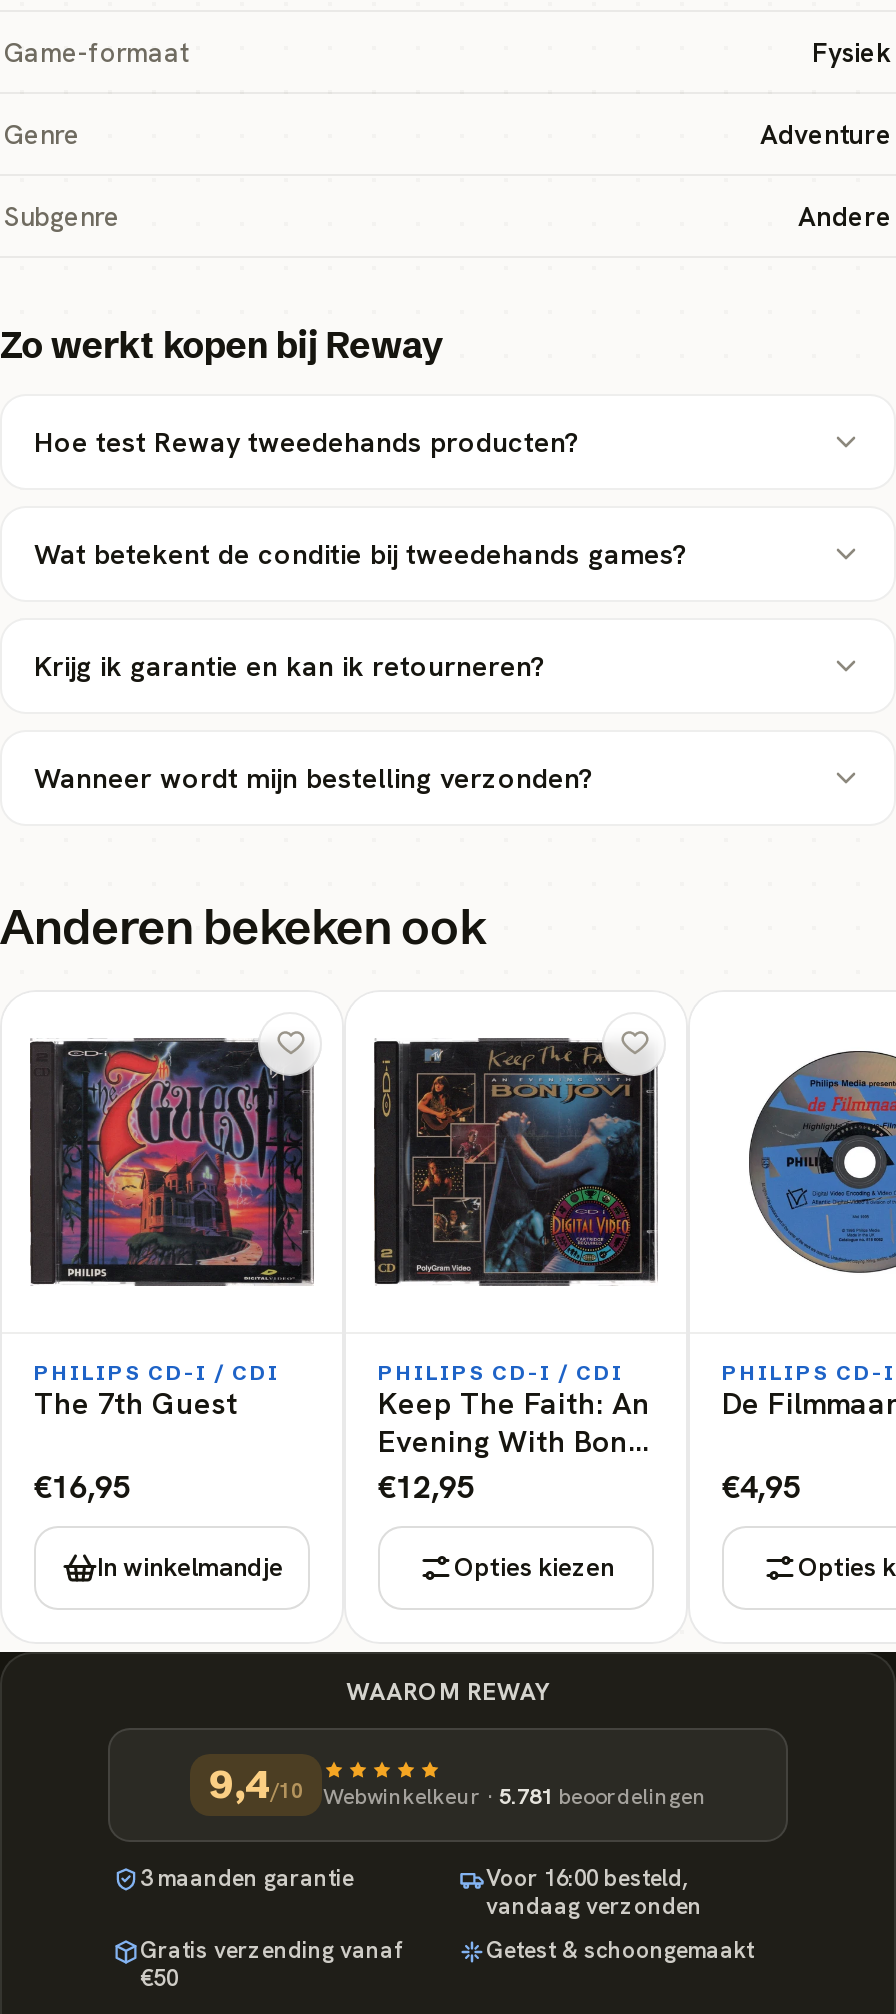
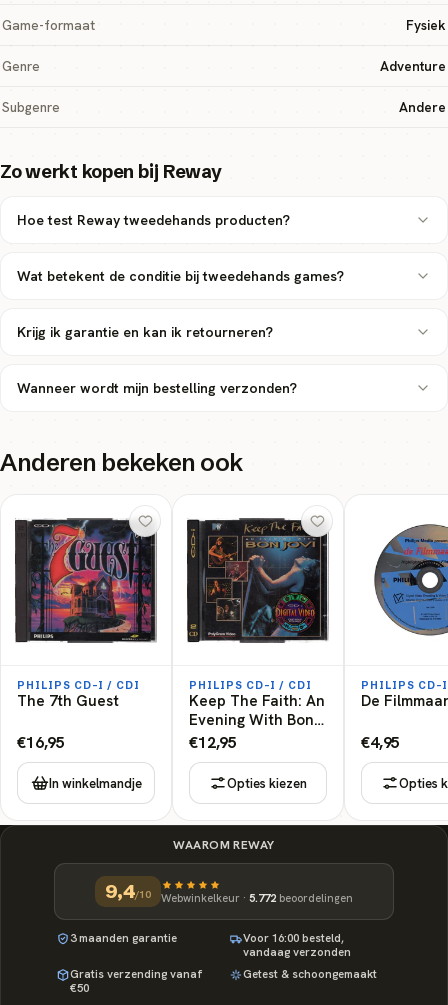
- Webwinkelkeur · 5.781 beoordelingen
+ Webwinkelkeur · 5.772 beoordelingen
